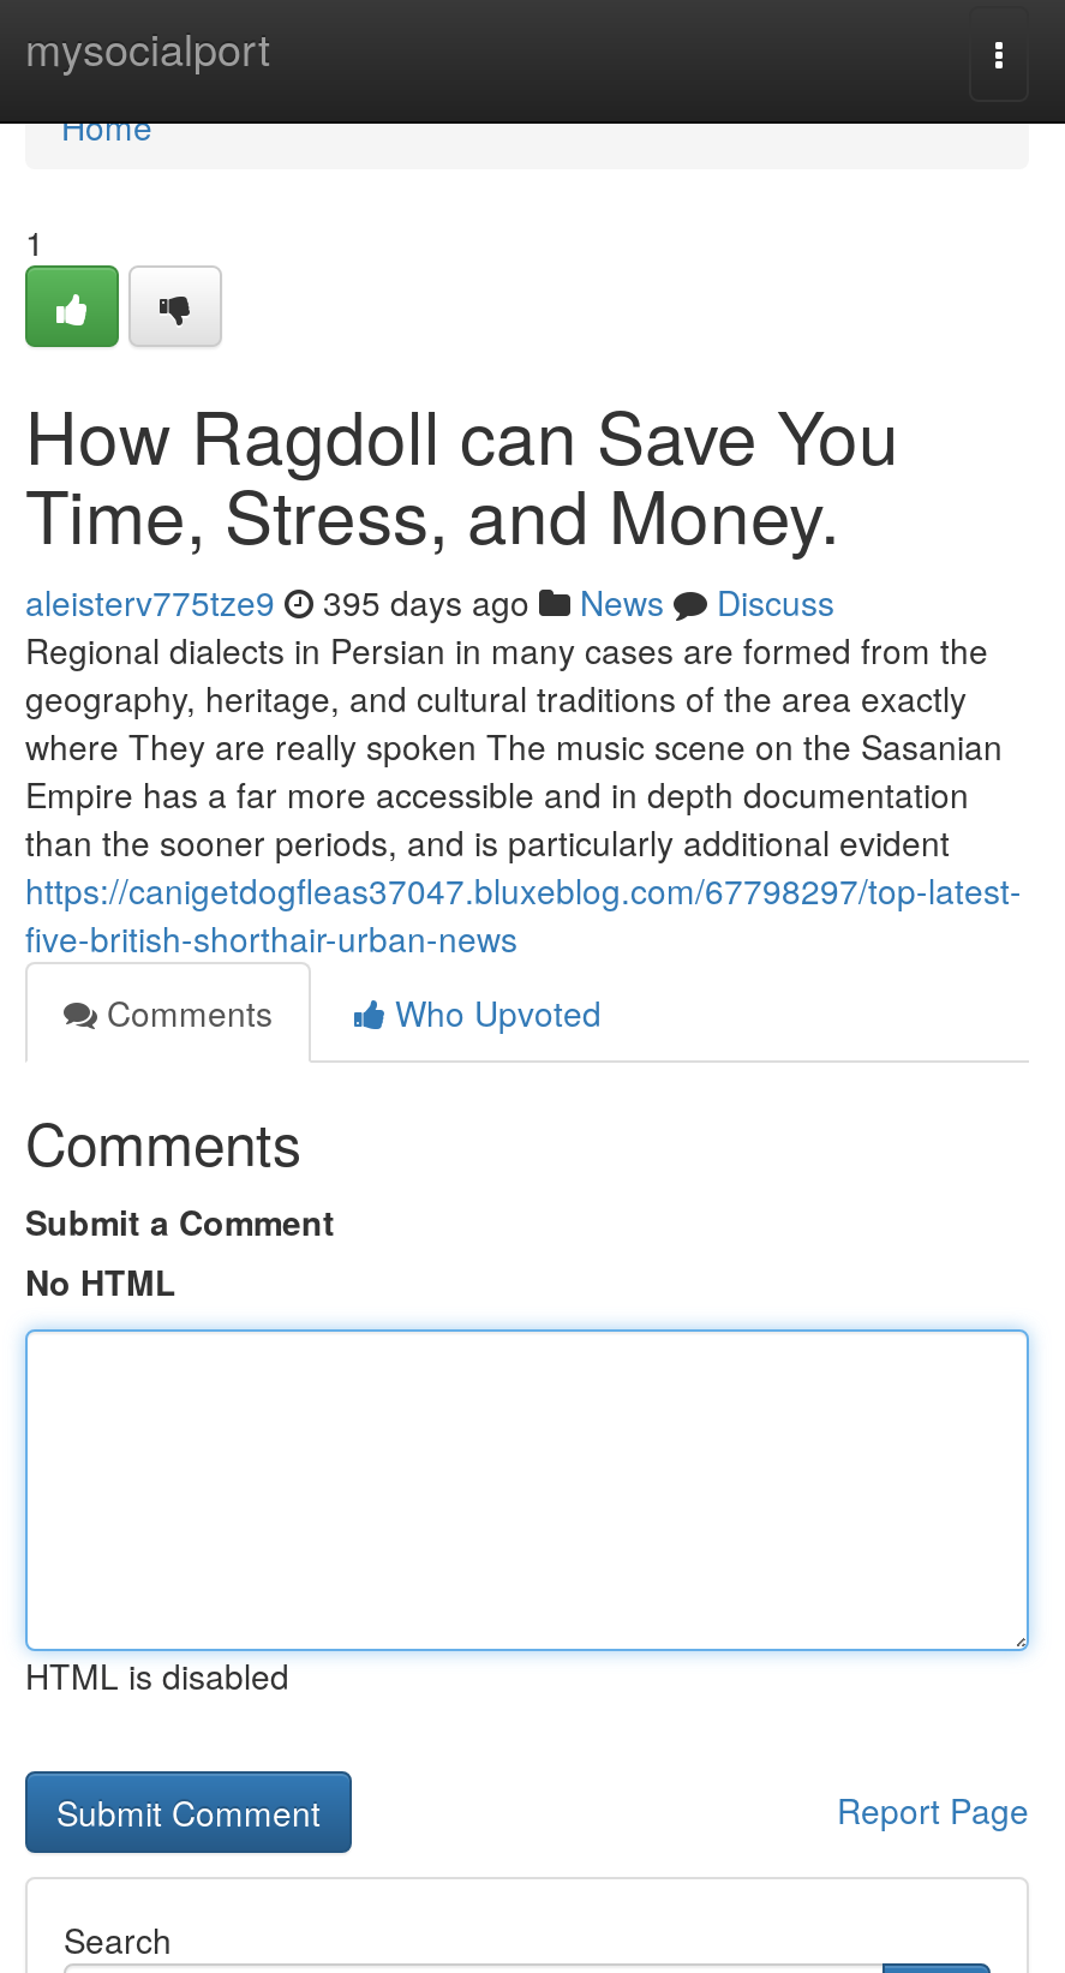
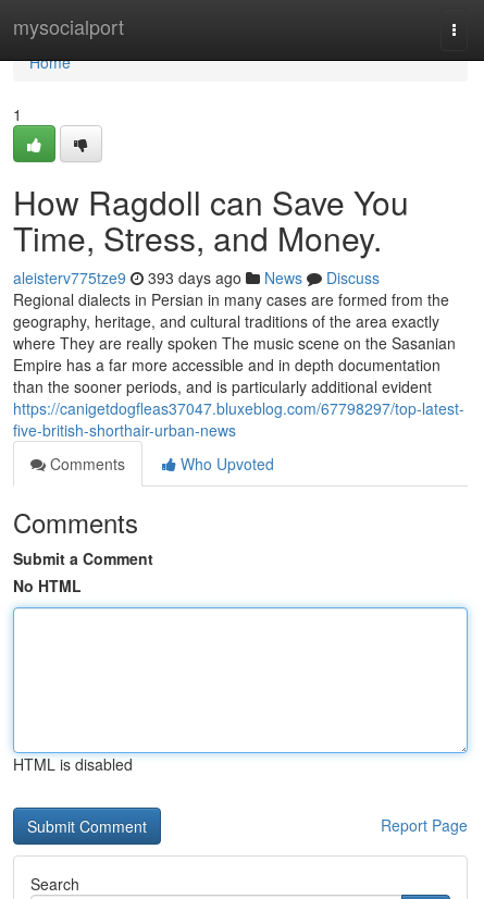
- aleisterv775tze9 395 days ago News Discuss
+ aleisterv775tze9 393 days ago News Discuss
